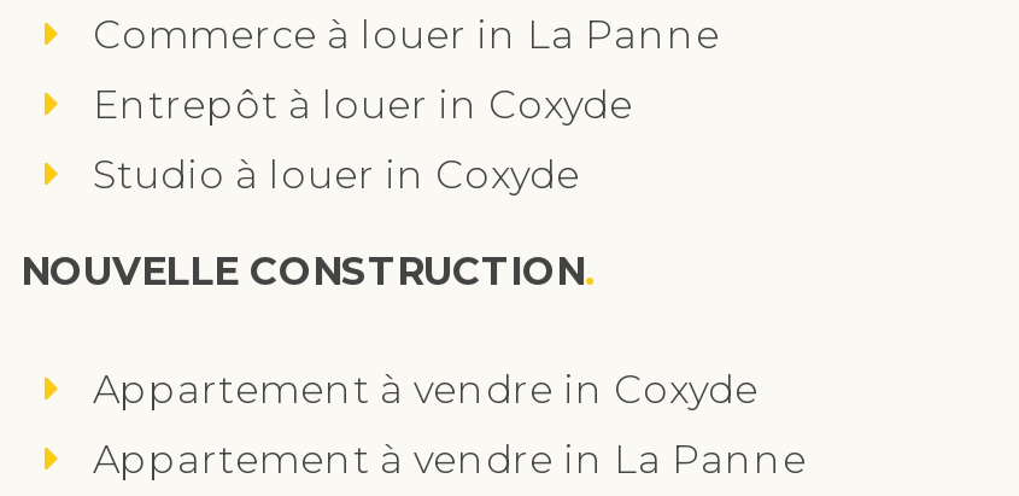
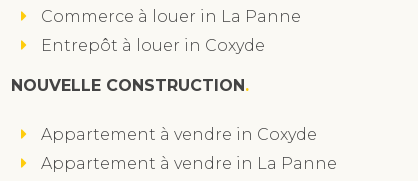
- Studio à louer in Coxyde
